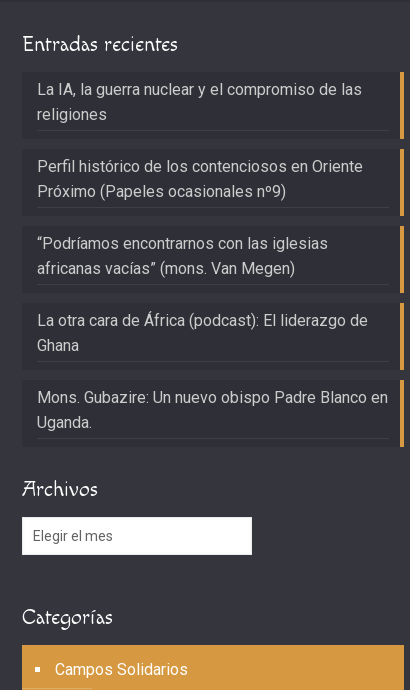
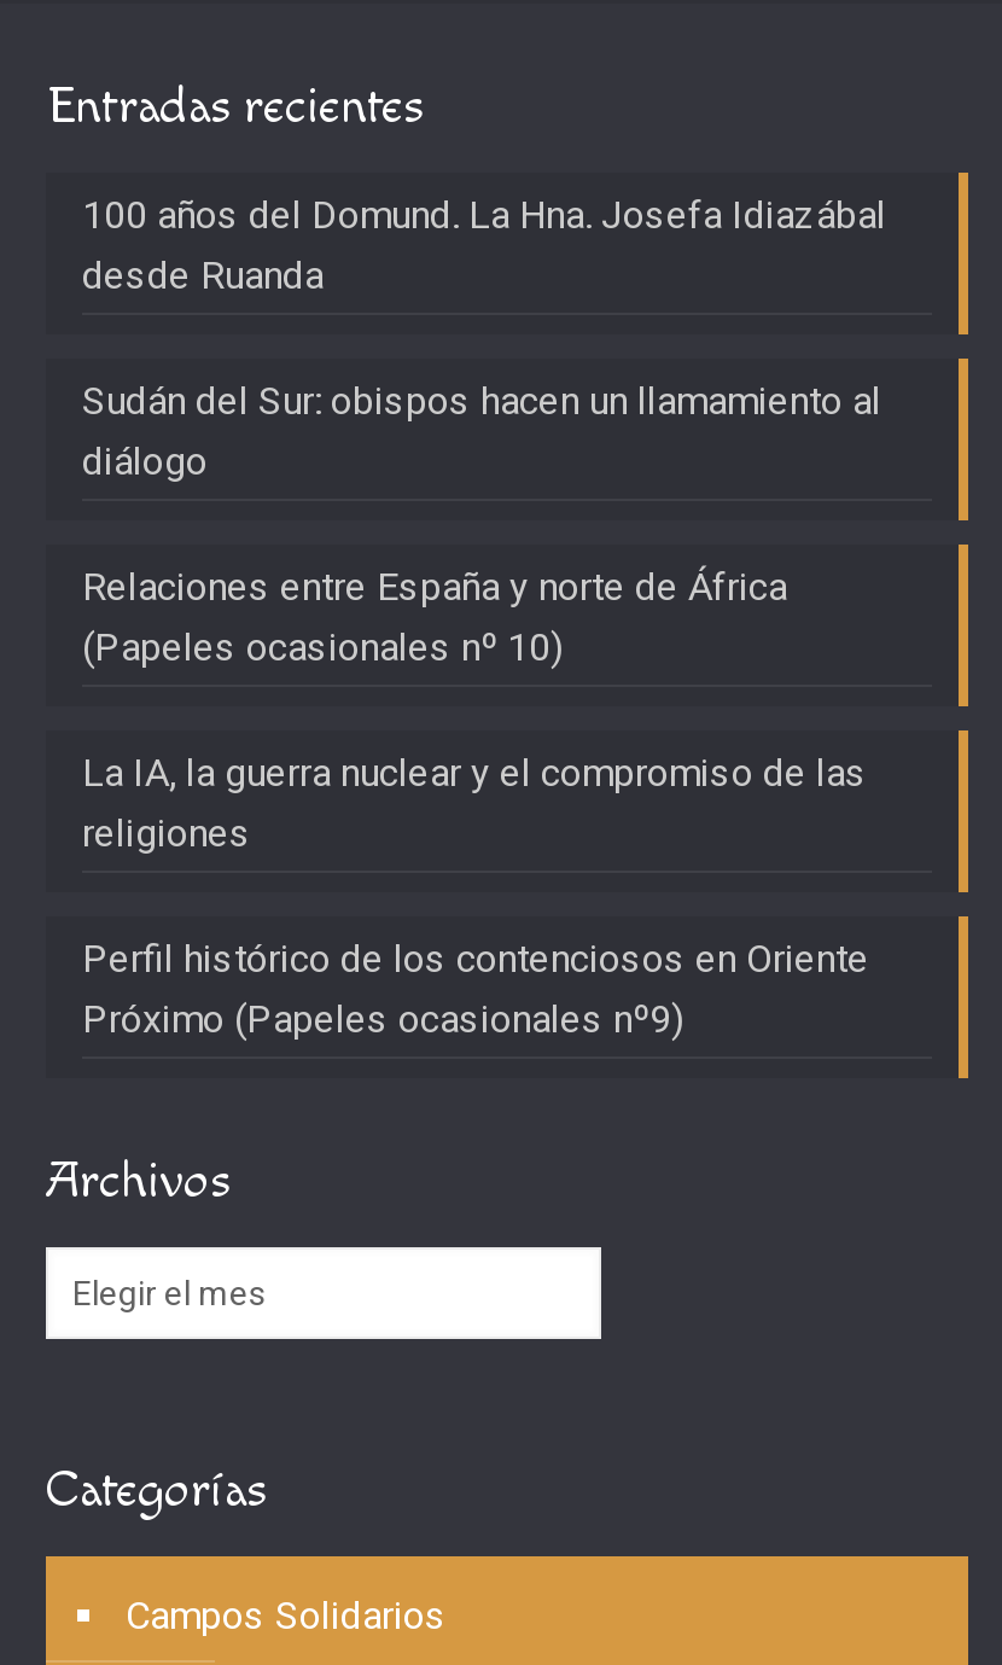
+ 100 años del Domund. La Hna. Josefa Idiazábal
+ desde Ruanda
+ Sudán del Sur: obispos hacen un llamamiento al
+ diálogo
+ Relaciones entre España y norte de África
+ (Papeles ocasionales nº 10)

moved down: La IA, la guerra nuclear y el compromiso de las | religiones | Perfil histórico de los contenciosos en Oriente | Próximo (Papeles ocasionales nº9)

- “Podríamos encontrarnos con las iglesias
- africanas vacías” (mons. Van Megen)
- La otra cara de África (podcast): El liderazgo de
- Ghana
- Mons. Gubazire: Un nuevo obispo Padre Blanco en
- Uganda.
